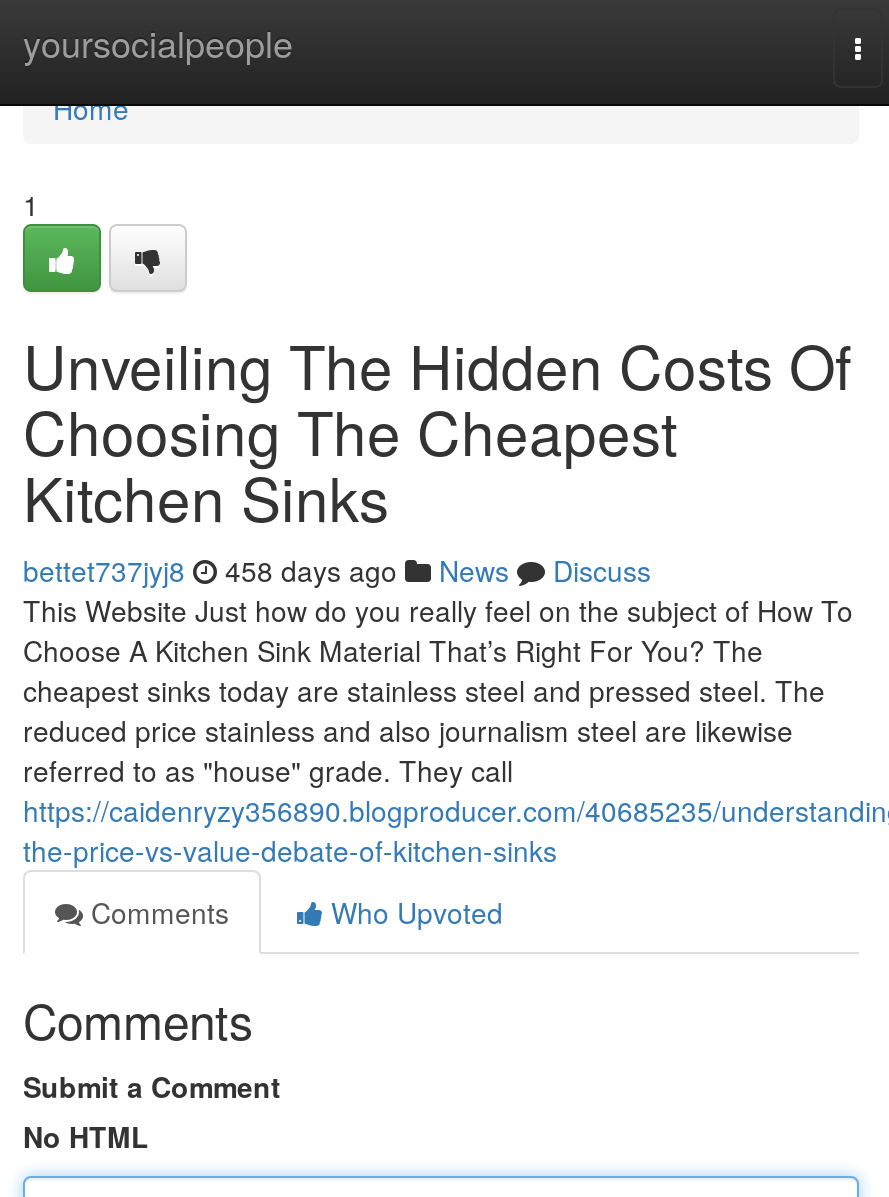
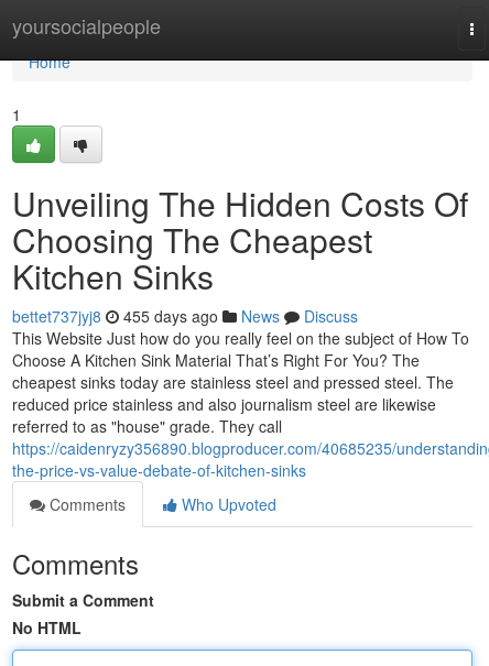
- bettet737jyj8 458 days ago News Discuss
+ bettet737jyj8 455 days ago News Discuss
